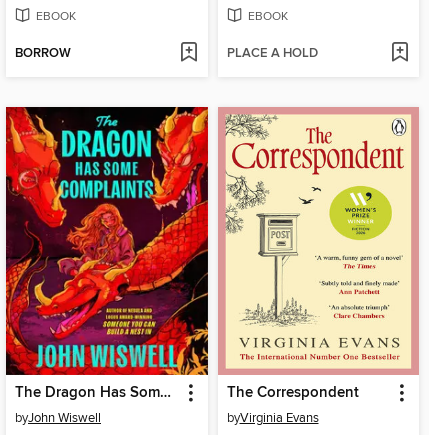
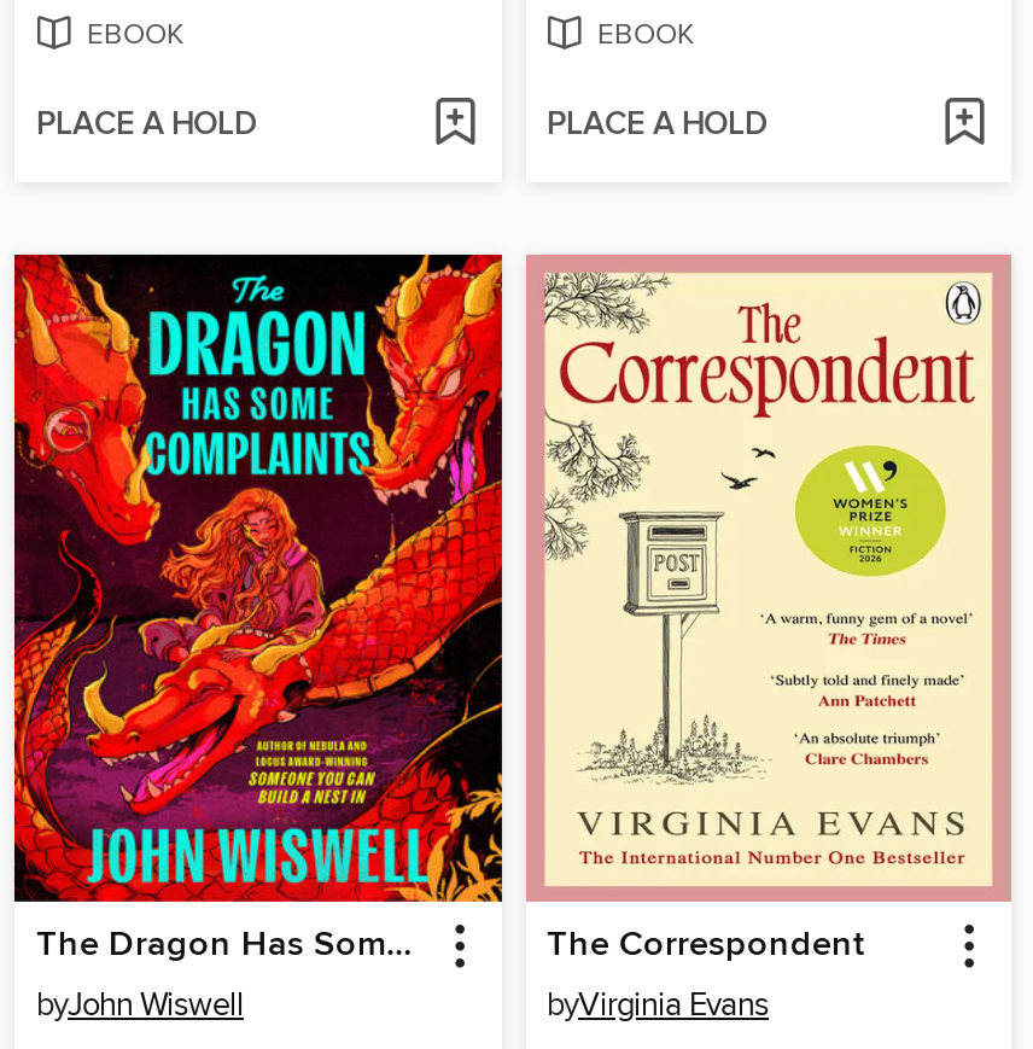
- BORROW
+ PLACE A HOLD
